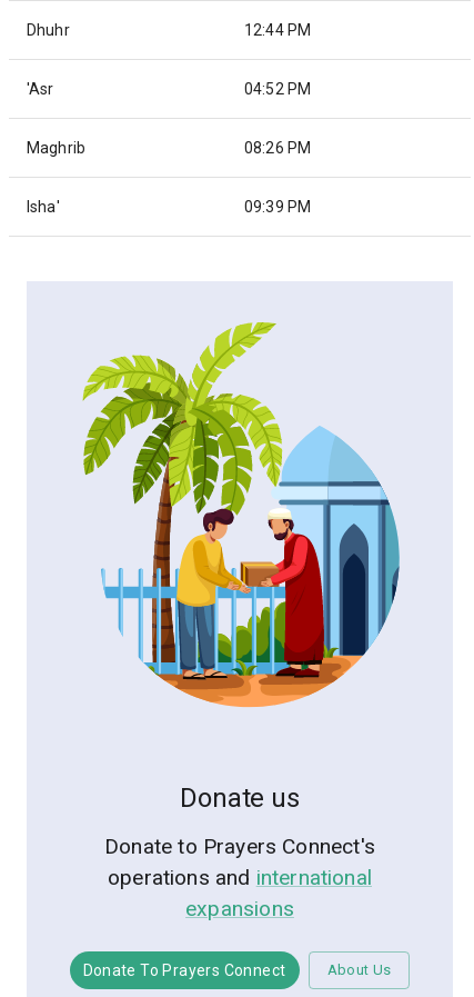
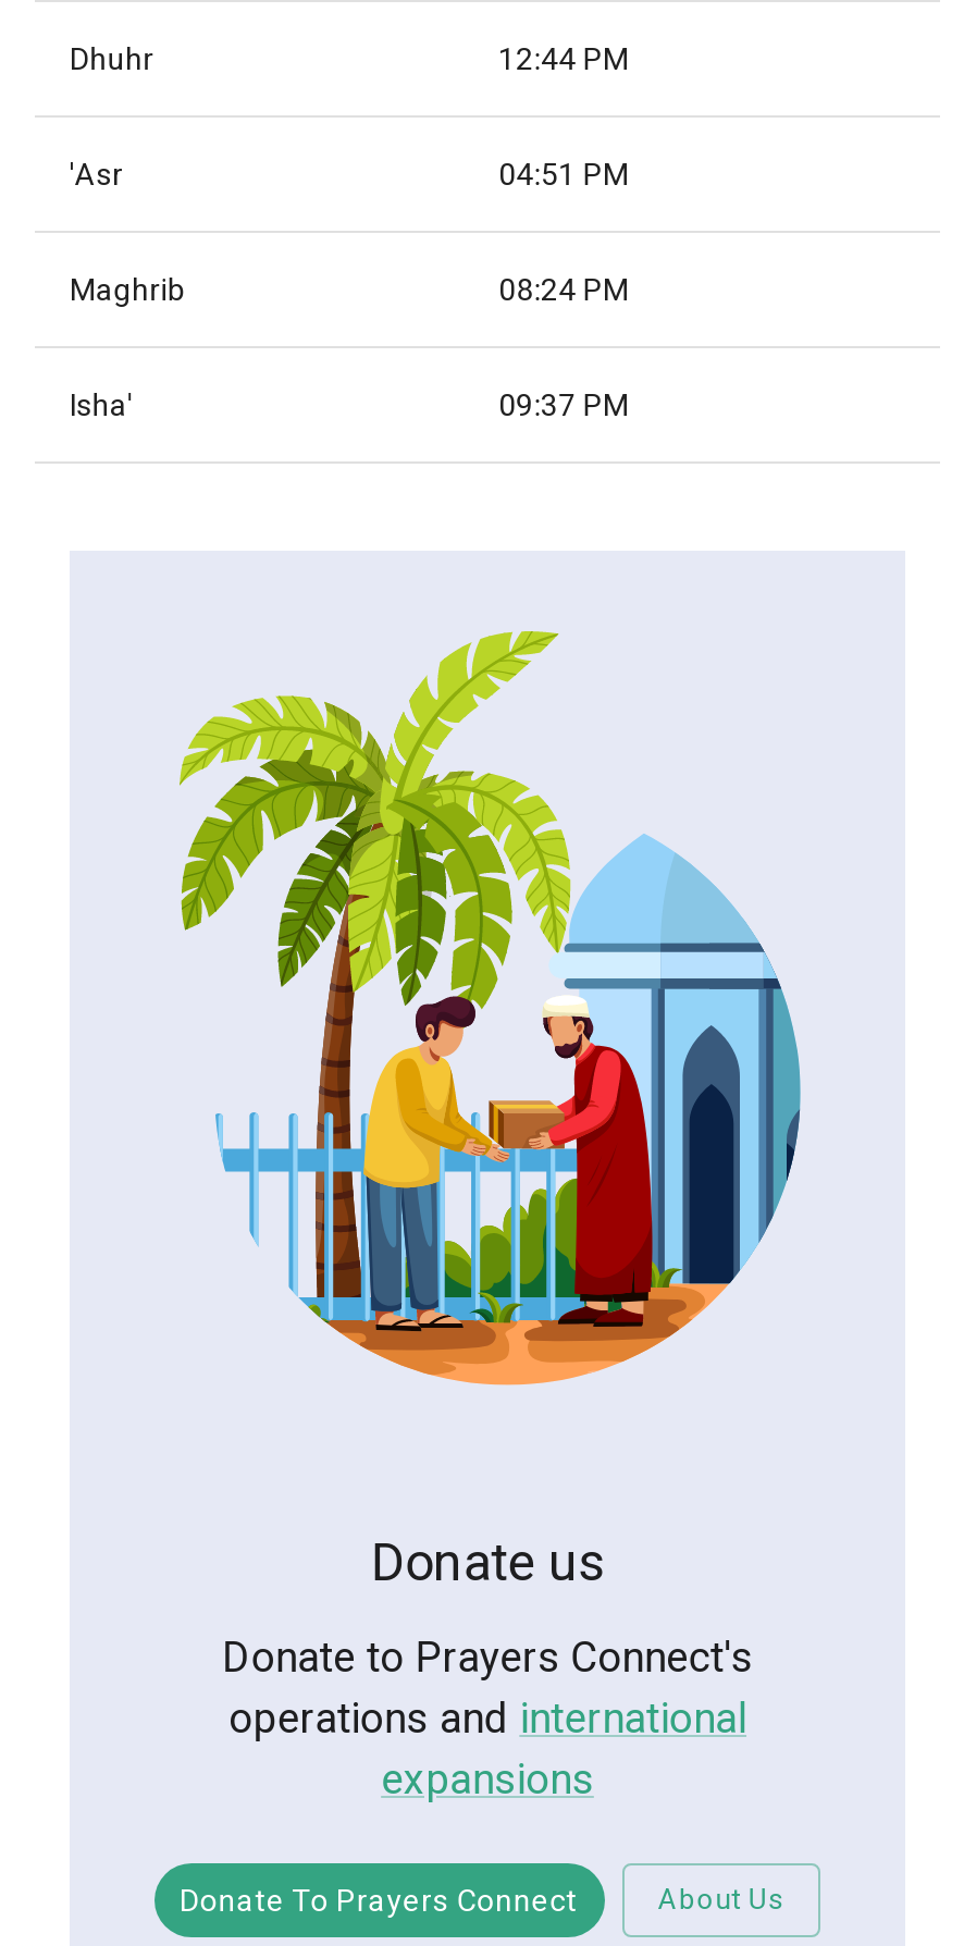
- 04:52 PM
+ 04:51 PM

- 08:26 PM
+ 08:24 PM

- 09:39 PM
+ 09:37 PM
